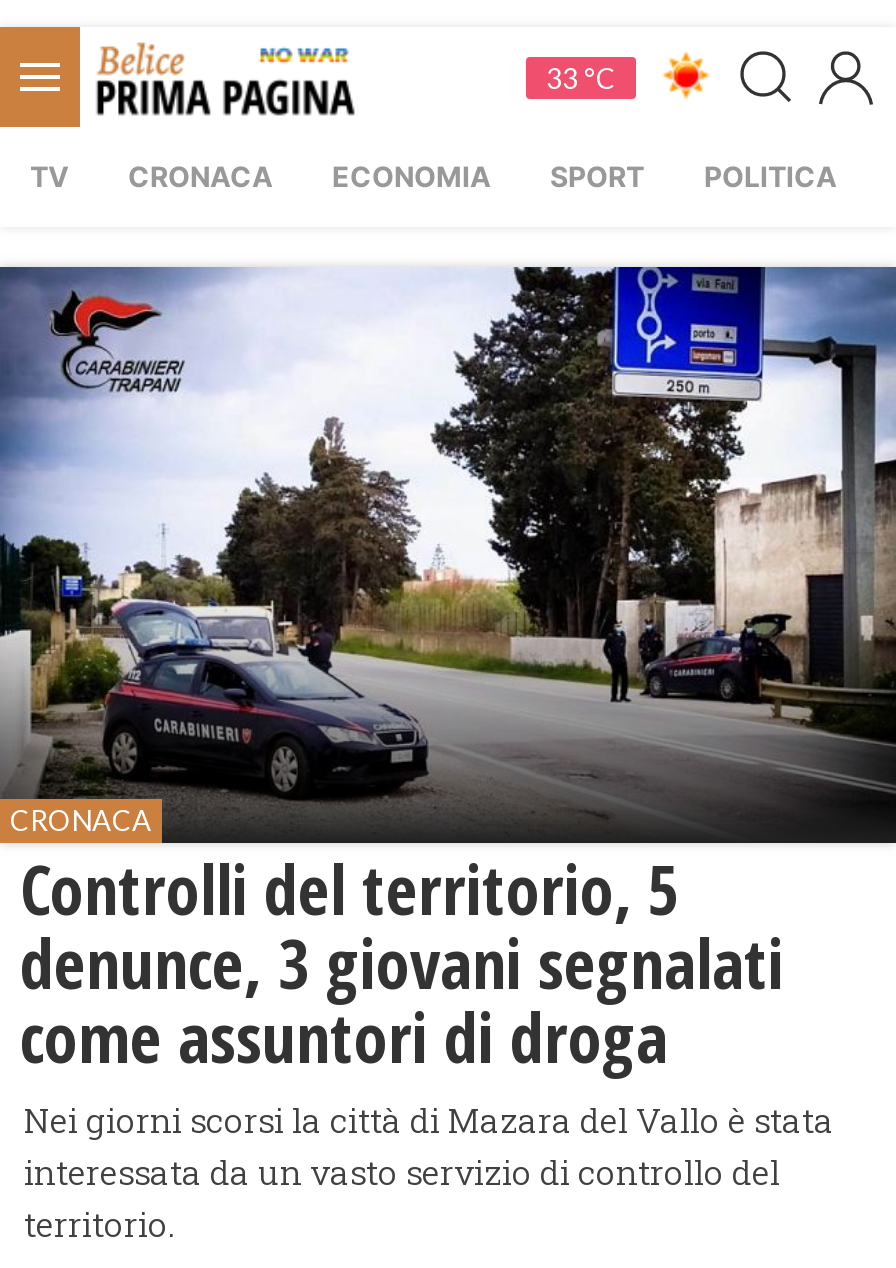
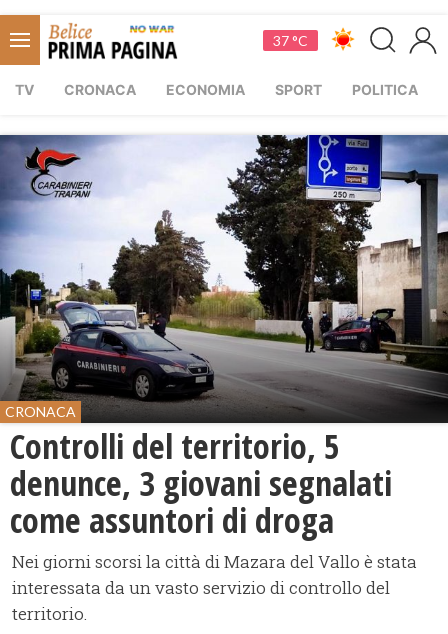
- 33 °C
+ 37 °C
